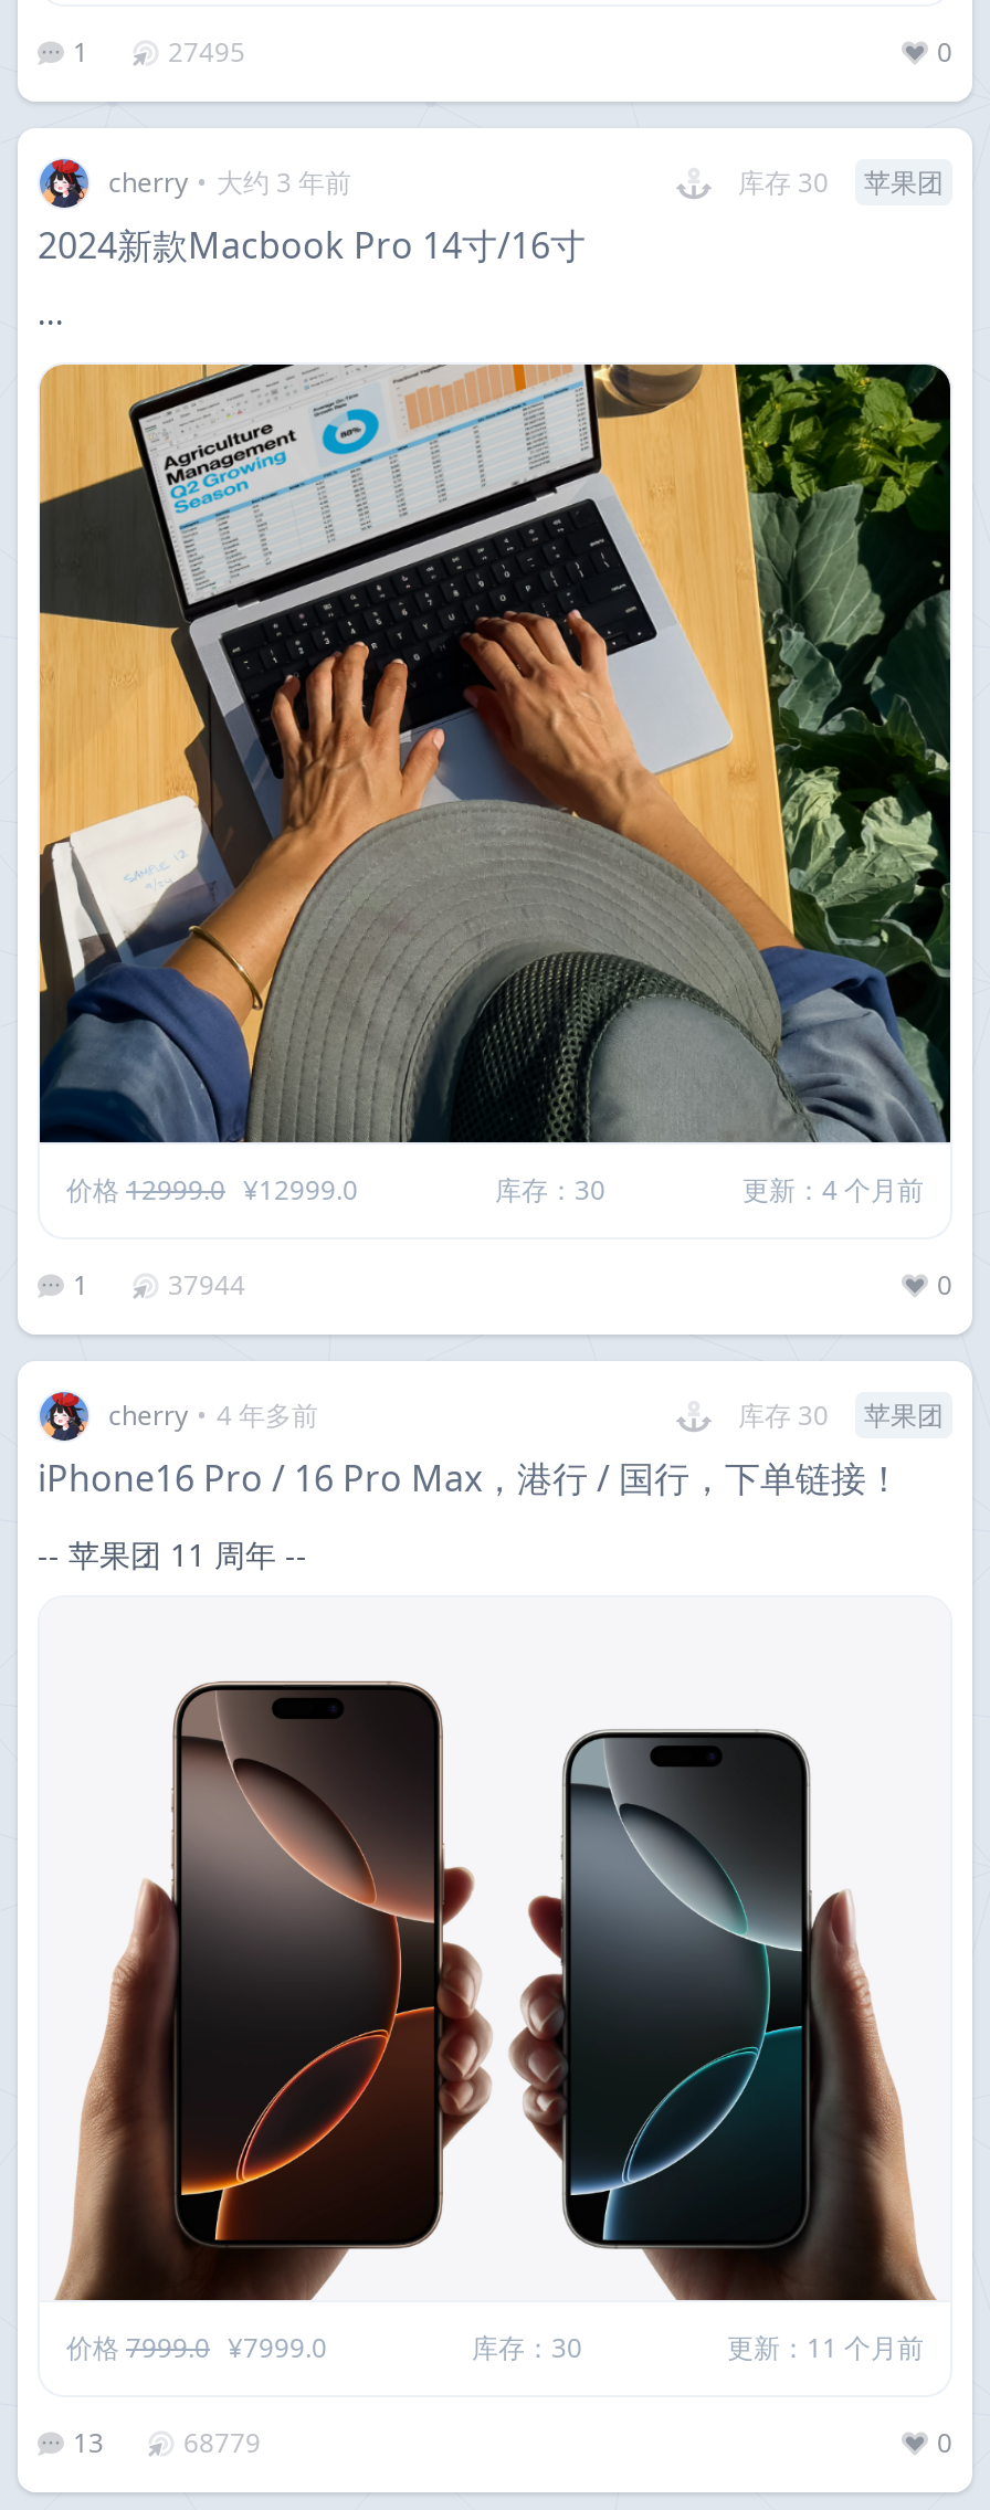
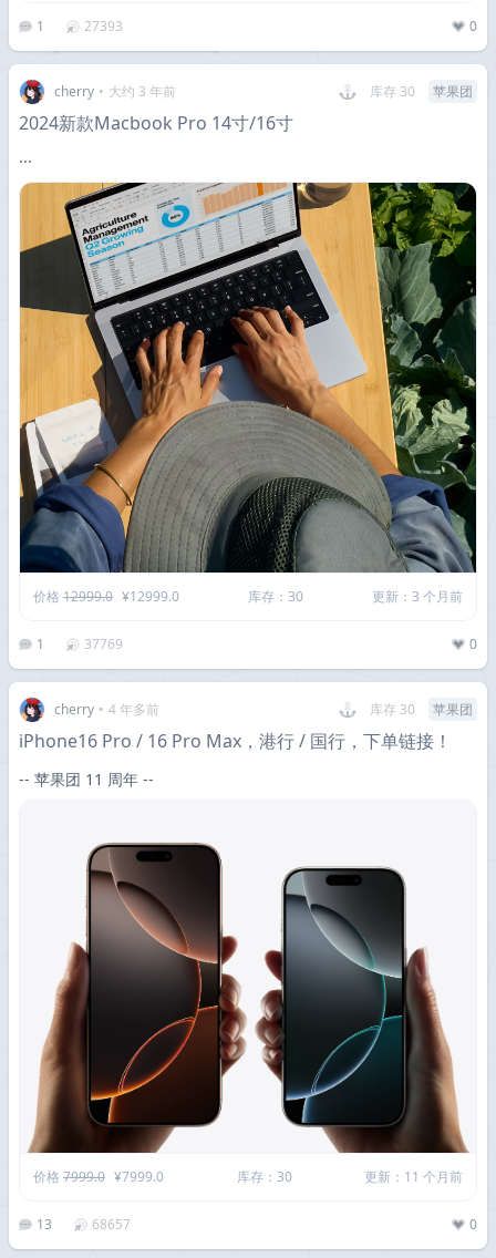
- 27495
+ 27393

- 更新：4 个月前
+ 更新：3 个月前

- 37944
+ 37769

- 68779
+ 68657
